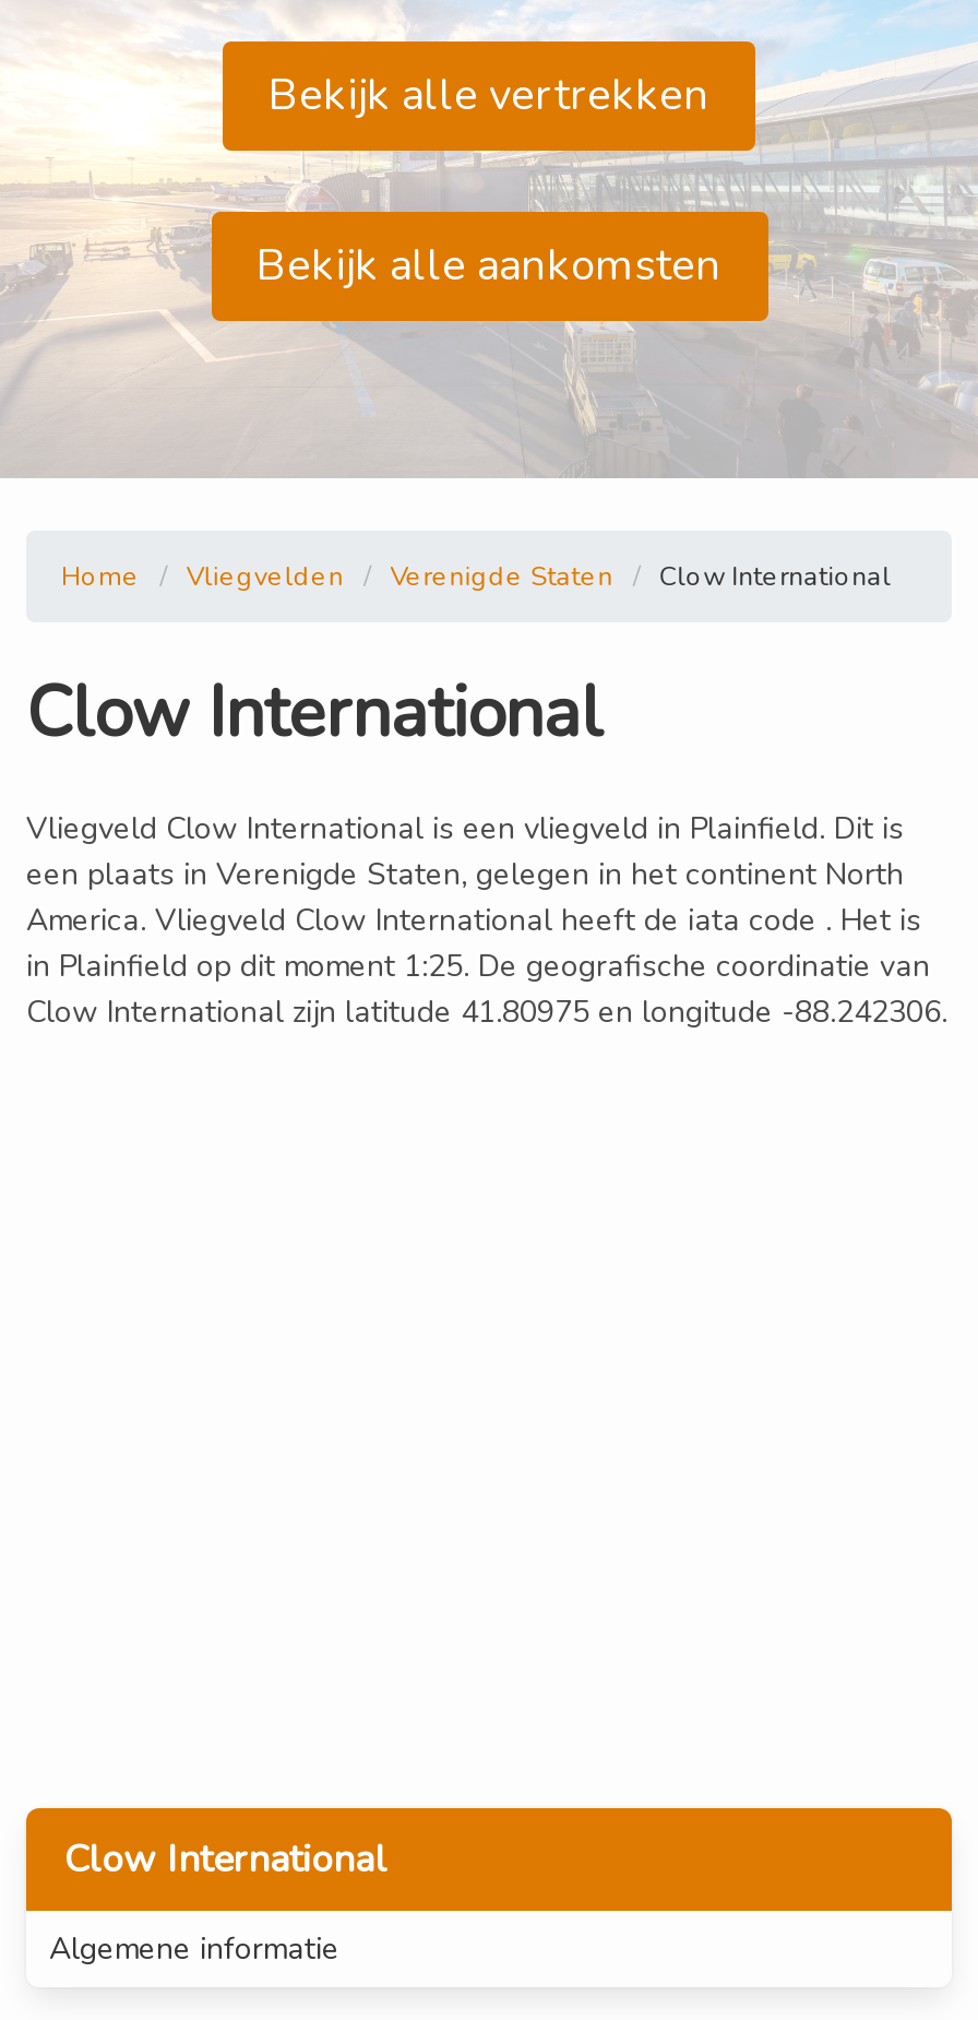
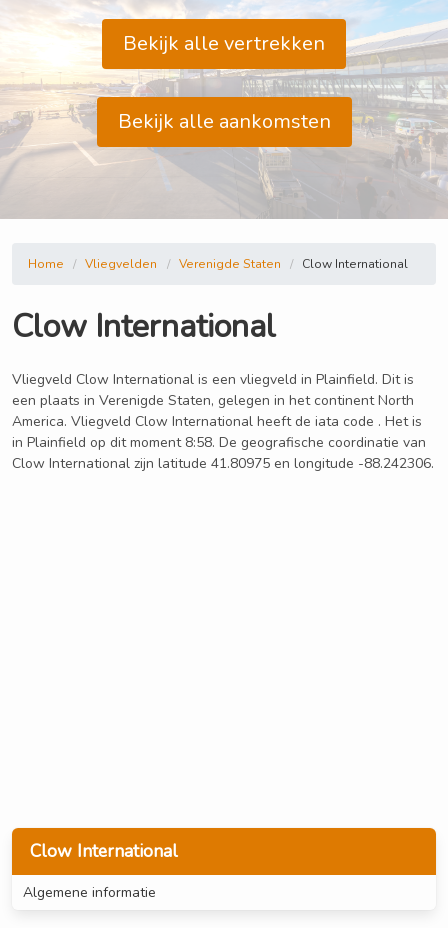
- in Plainfield op dit moment 1:25. De geografische coordinatie van
+ in Plainfield op dit moment 8:58. De geografische coordinatie van
